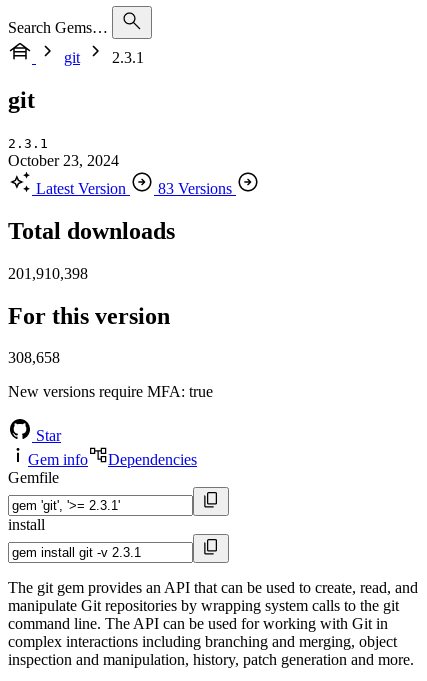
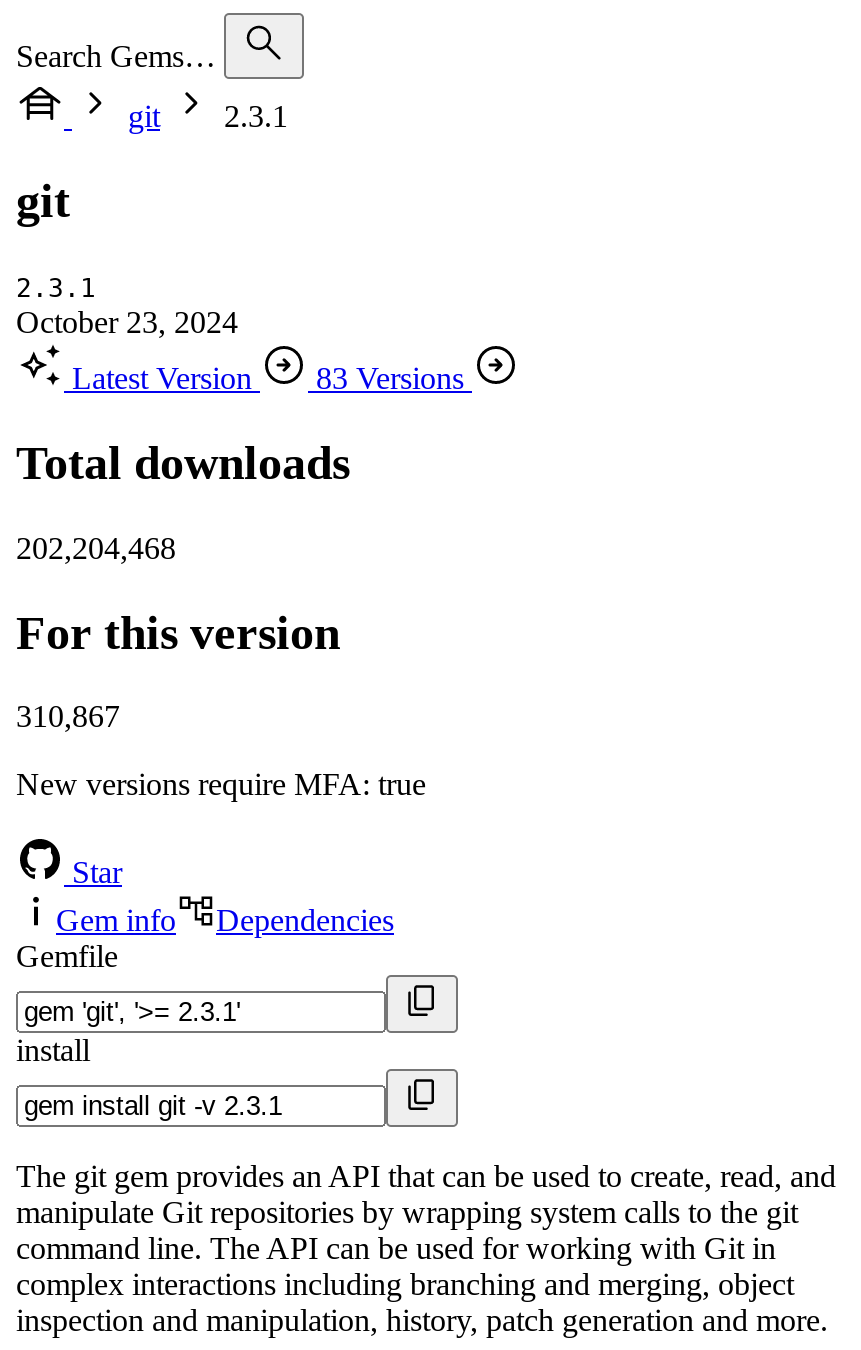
- 201,910,398
+ 202,204,468

- 308,658
+ 310,867
